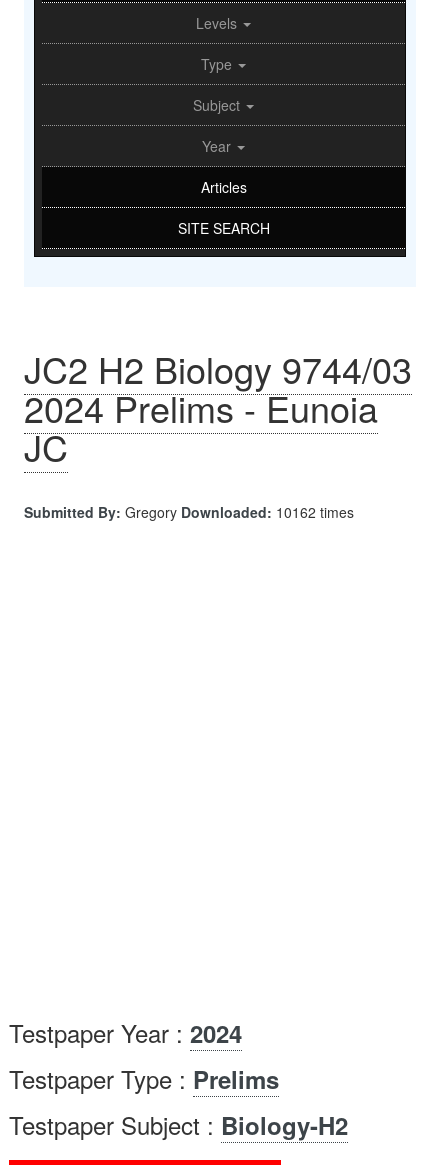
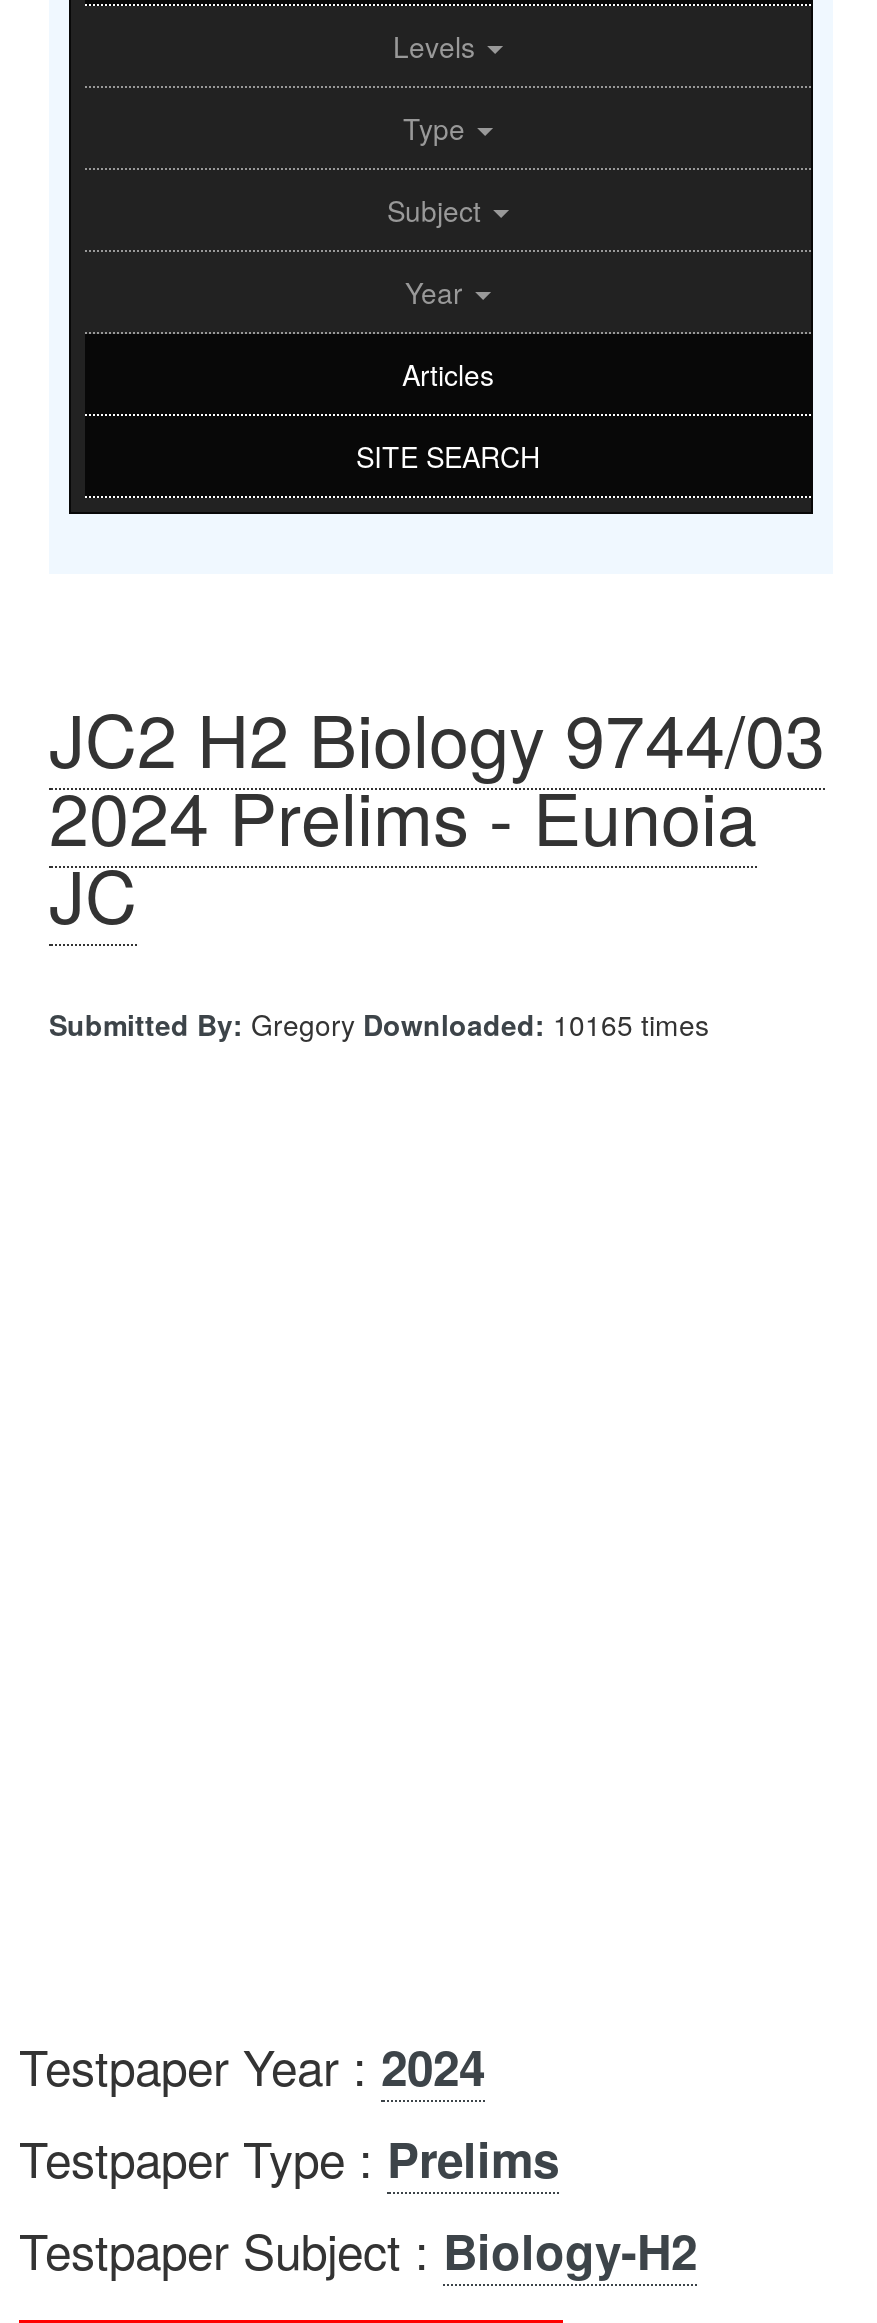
- Submitted By: Gregory Downloaded: 10162 times
+ Submitted By: Gregory Downloaded: 10165 times
